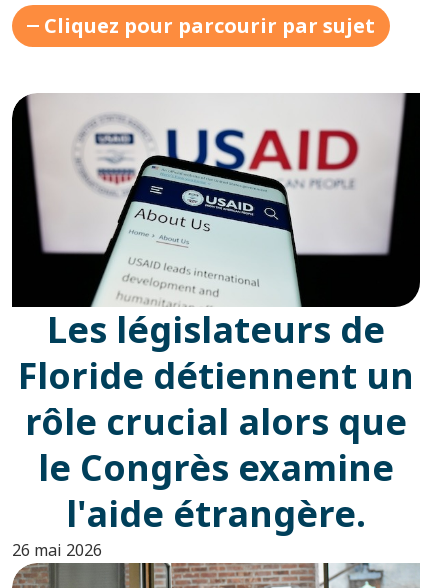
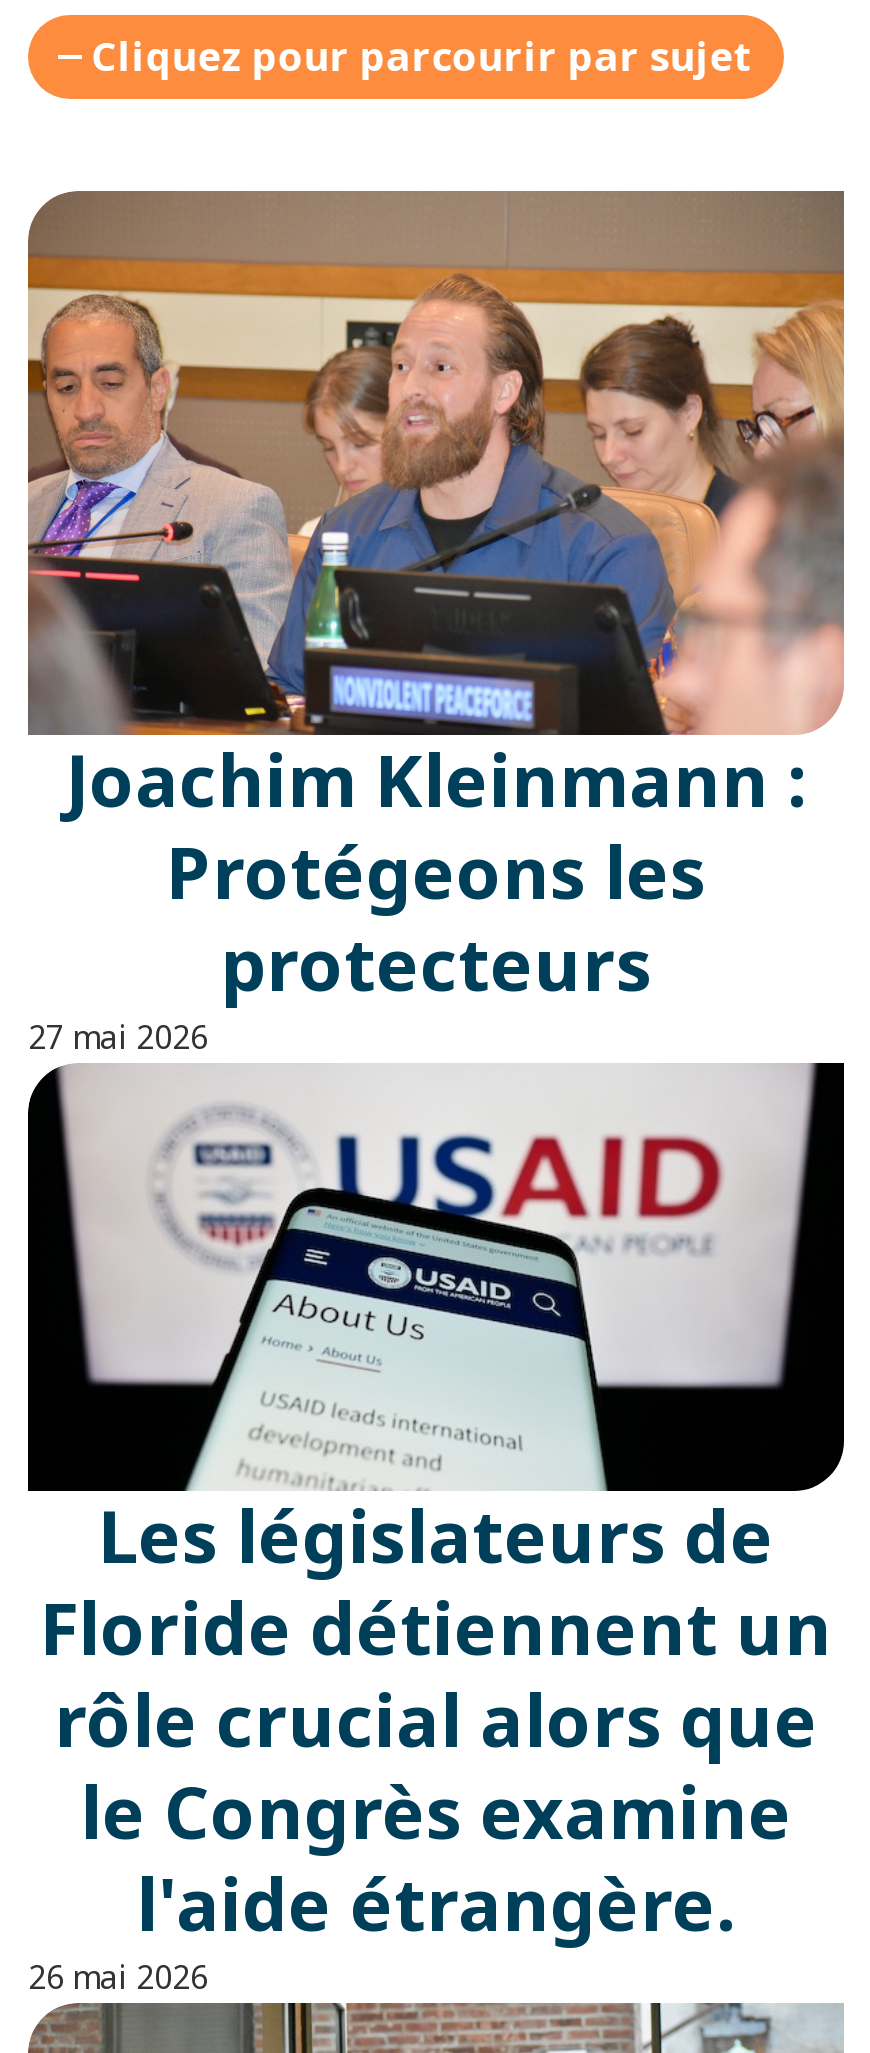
+ [image]
+ Joachim Kleinmann :
+ Protégeons les
+ protecteurs
+ 27 mai 2026
